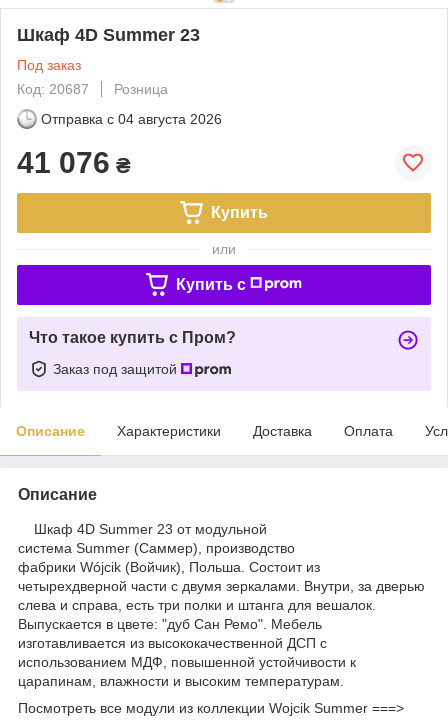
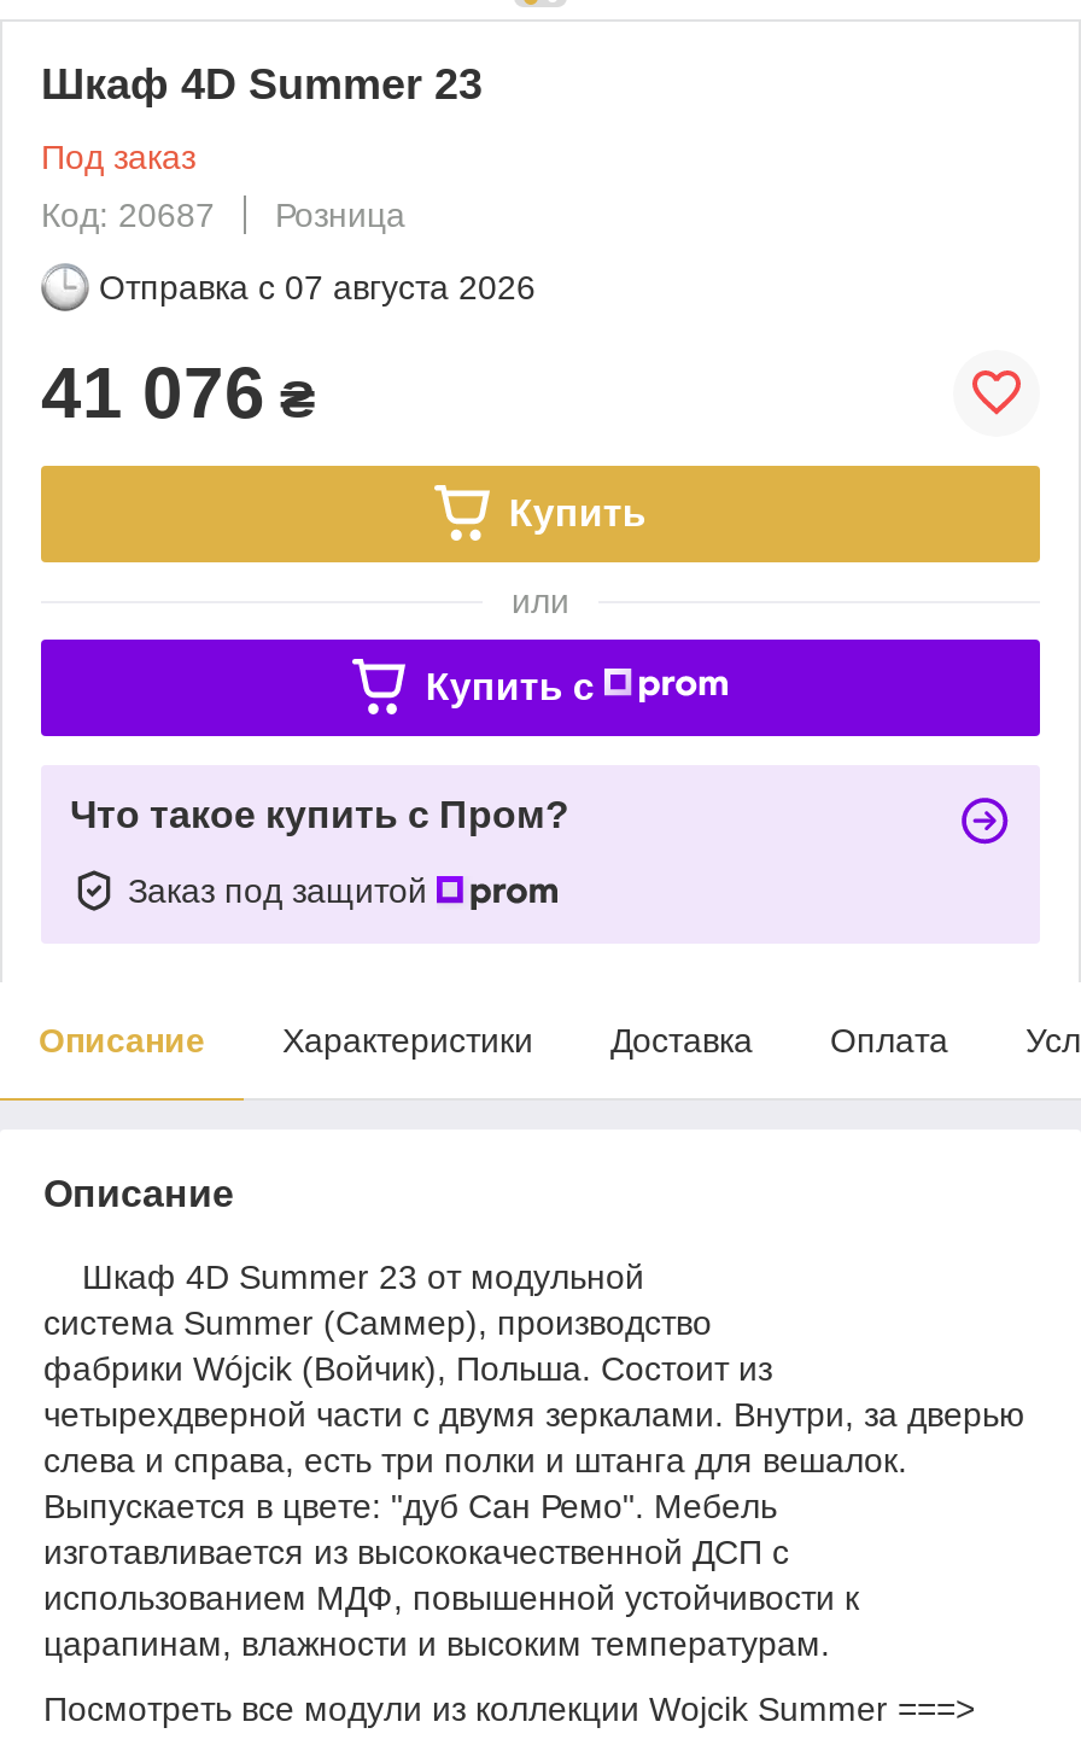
- Отправка с 04 августа 2026
+ Отправка с 07 августа 2026
